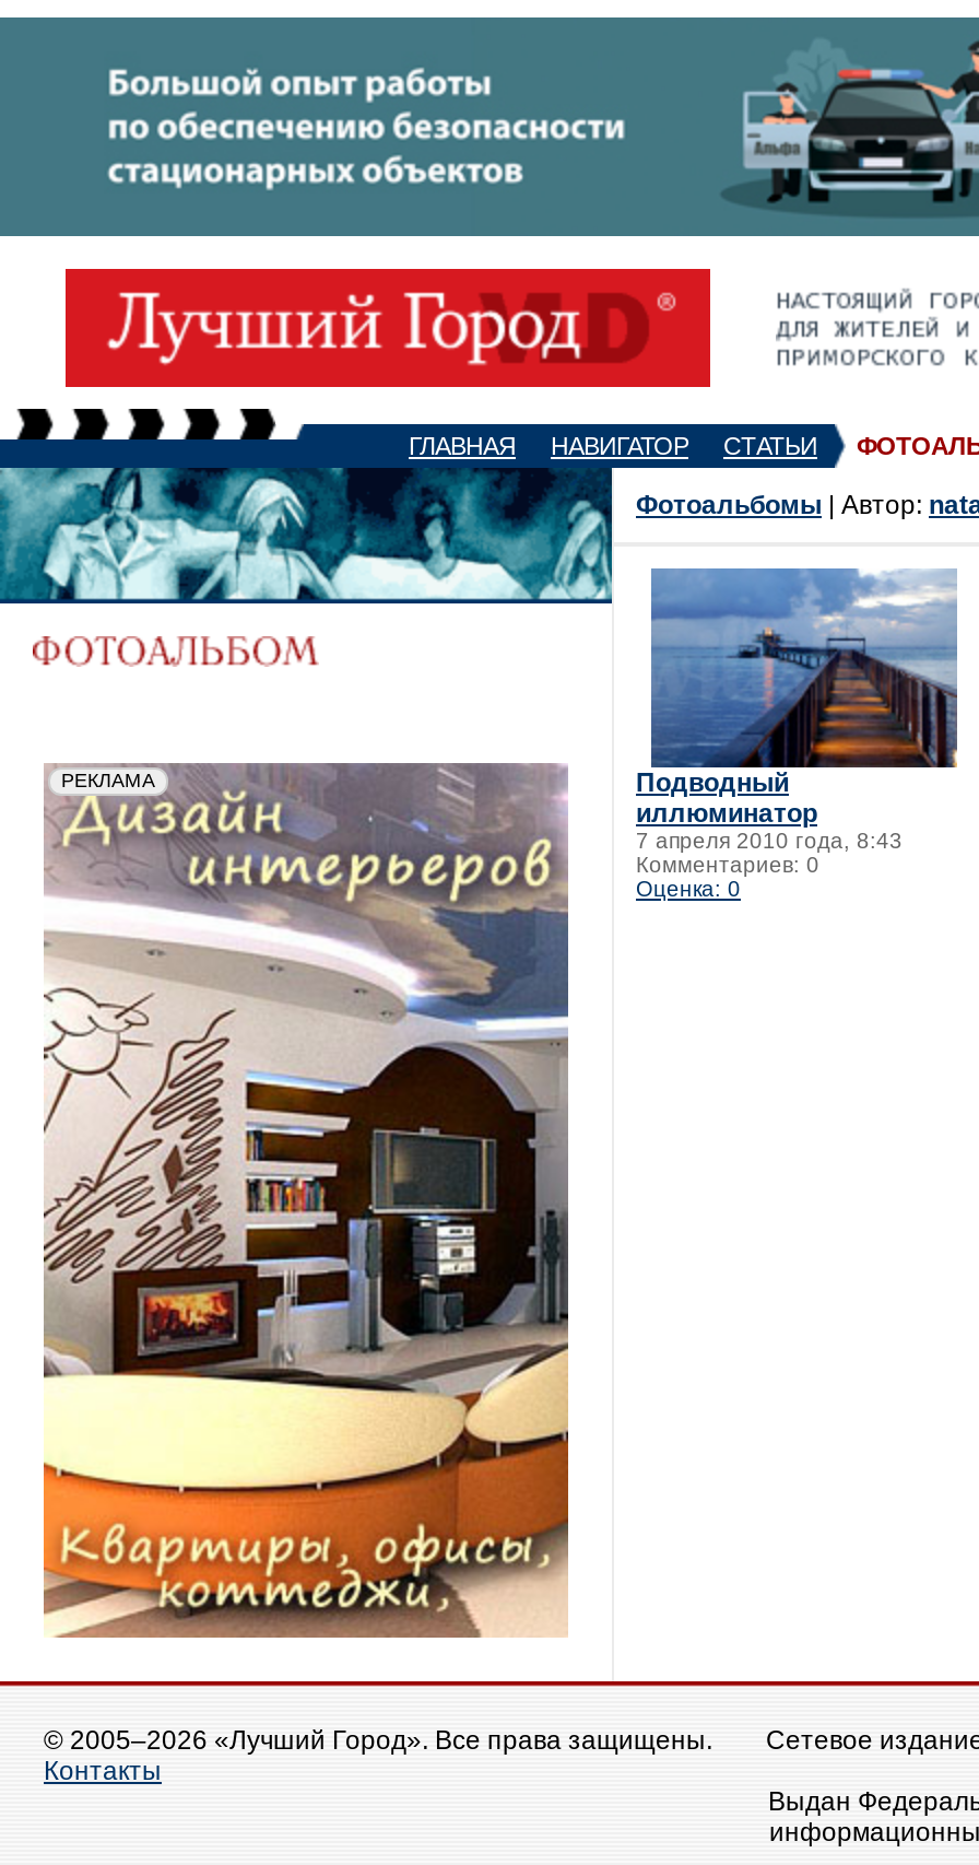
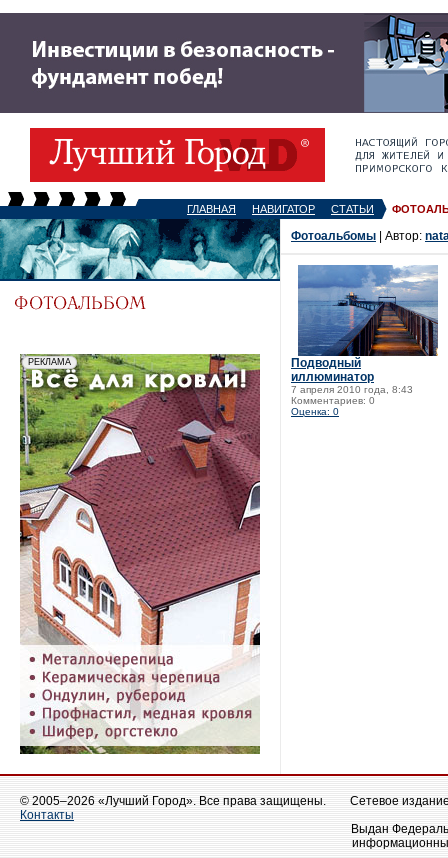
- [image]
+ [image]

- [image]
+ [image]
